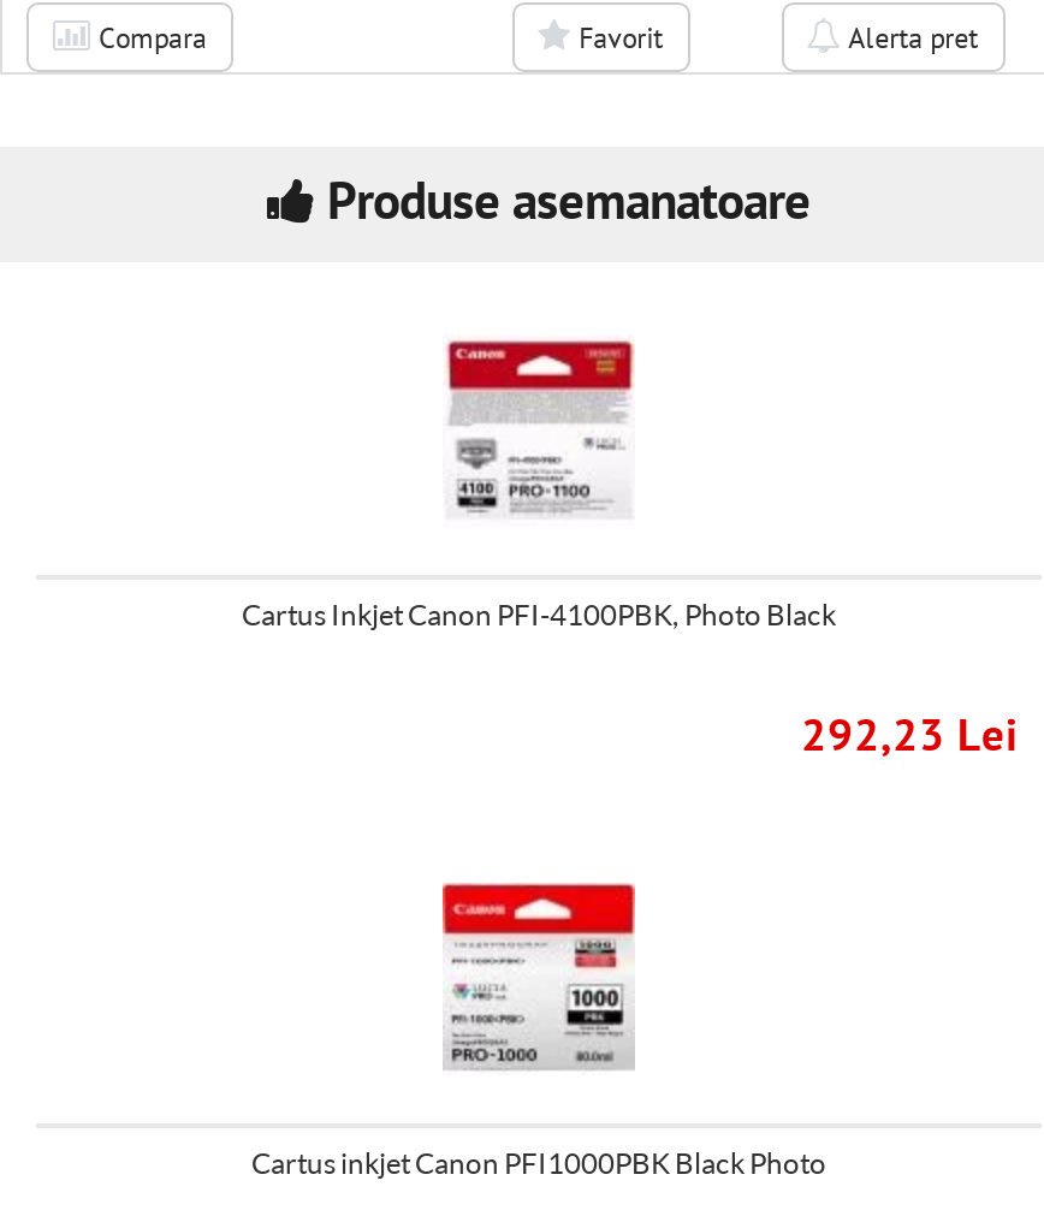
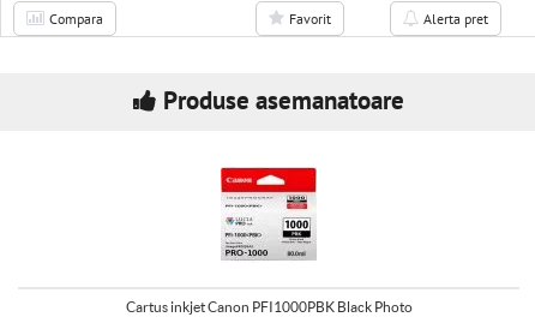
- [image]
- Cartus Inkjet Canon PFI-4100PBK, Photo Black
- 292,23 Lei
